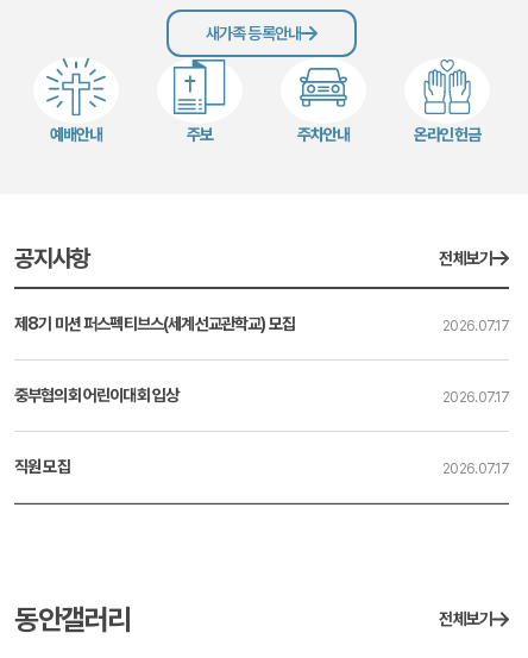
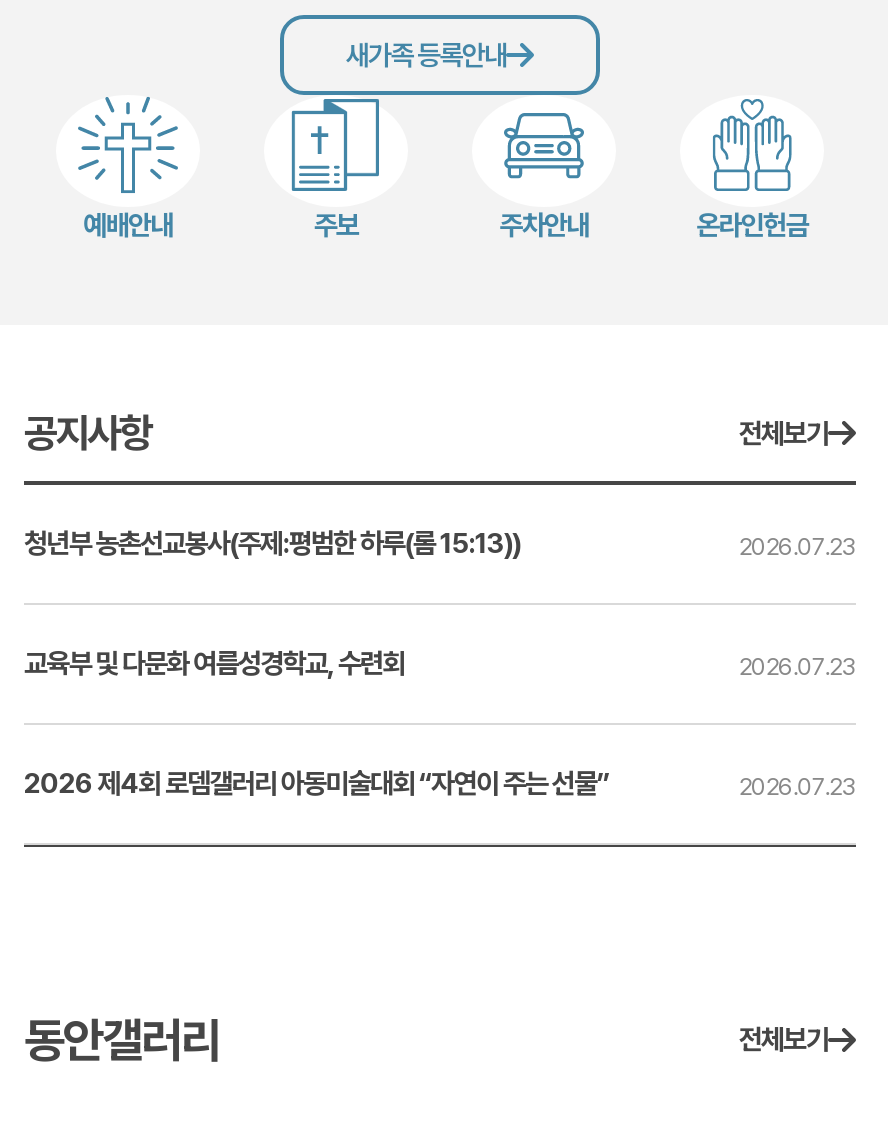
- 제8기 미션 퍼스펙티브스(세계선교관학교) 모집
- 2026.07.17
+ 청년부 농촌선교봉사(주제:평범한 하루(롬 15:13))
+ 2026.07.23

- 중부협의회 어린이대회 입상
- 2026.07.17
+ 교육부 및 다문화 여름성경학교, 수련회
+ 2026.07.23

- 직원 모집
- 2026.07.17
+ 2026 제4회 로뎀갤러리 아동미술대회 “자연이 주는 선물”
+ 2026.07.23
